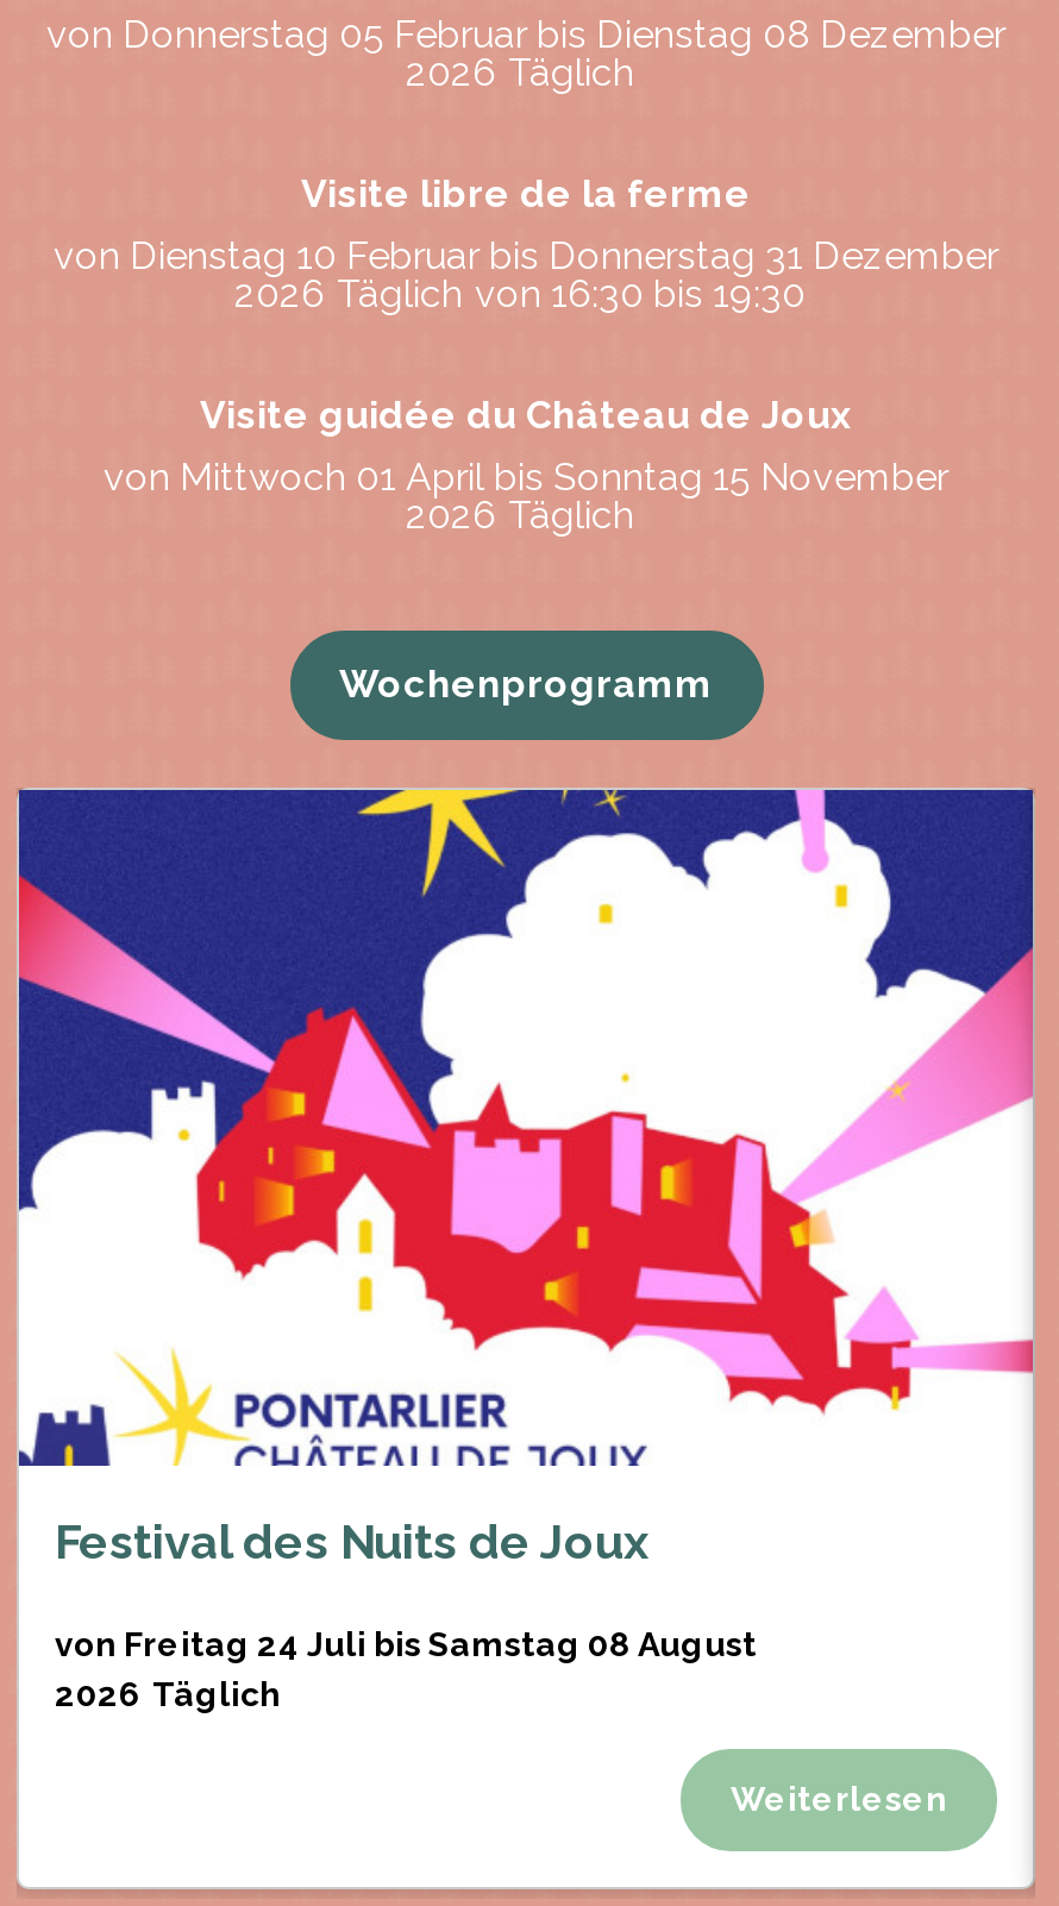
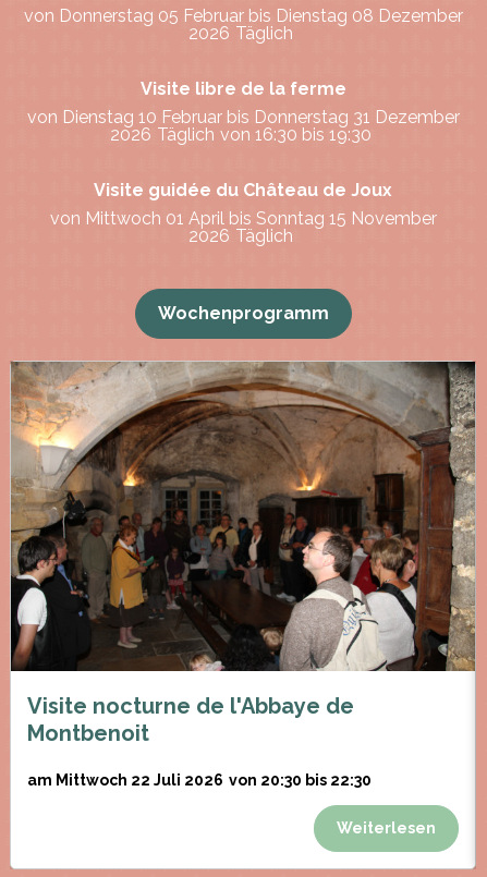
- [image]
- Festival des Nuits de Joux
+ [image]
+ Visite nocturne de l'Abbaye de
+ Montbenoit

- von Freitag 24 Juli bis Samstag 08 August
- 2026 Täglich
+ am Mittwoch 22 Juli 2026 von 20:30 bis 22:30
